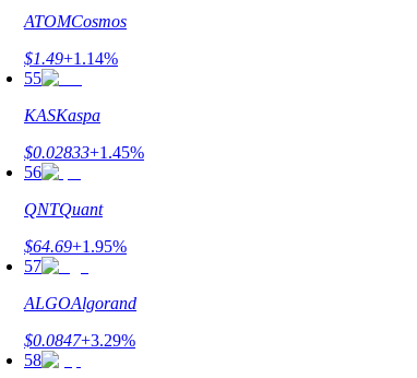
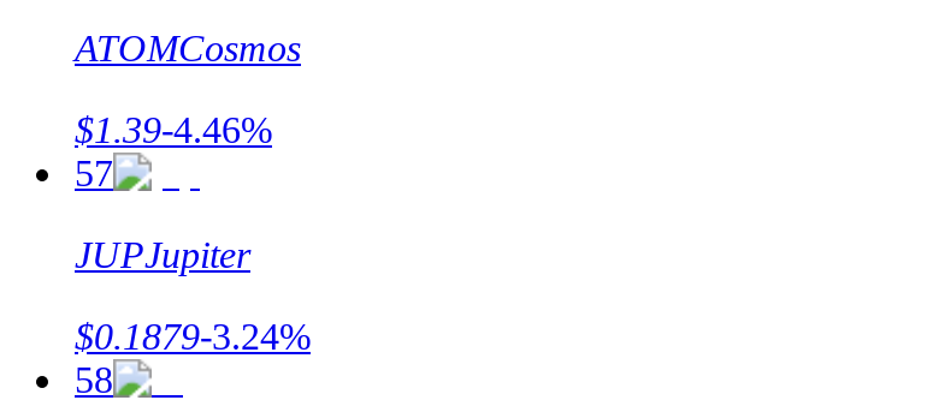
- $1.49+ 1.14%
- 55
- KASKaspa
- $0.02833+ 1.45%
- 56
- QNTQuant
- $64.69+ 1.95%
+ $1.39-4.46%

- ALGOAlgorand
+ JUPJupiter

- $0.0847+3.29%
+ $0.1879-3.24%
